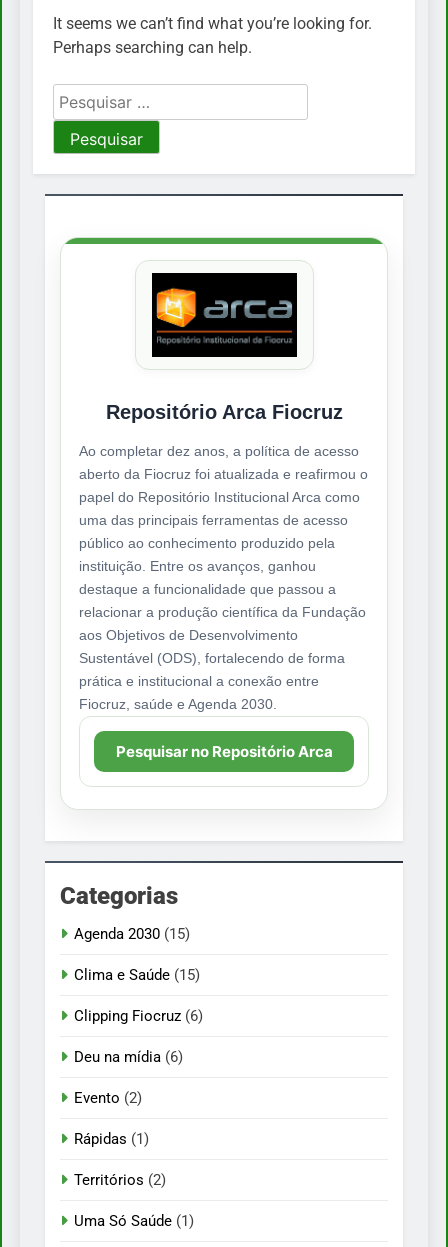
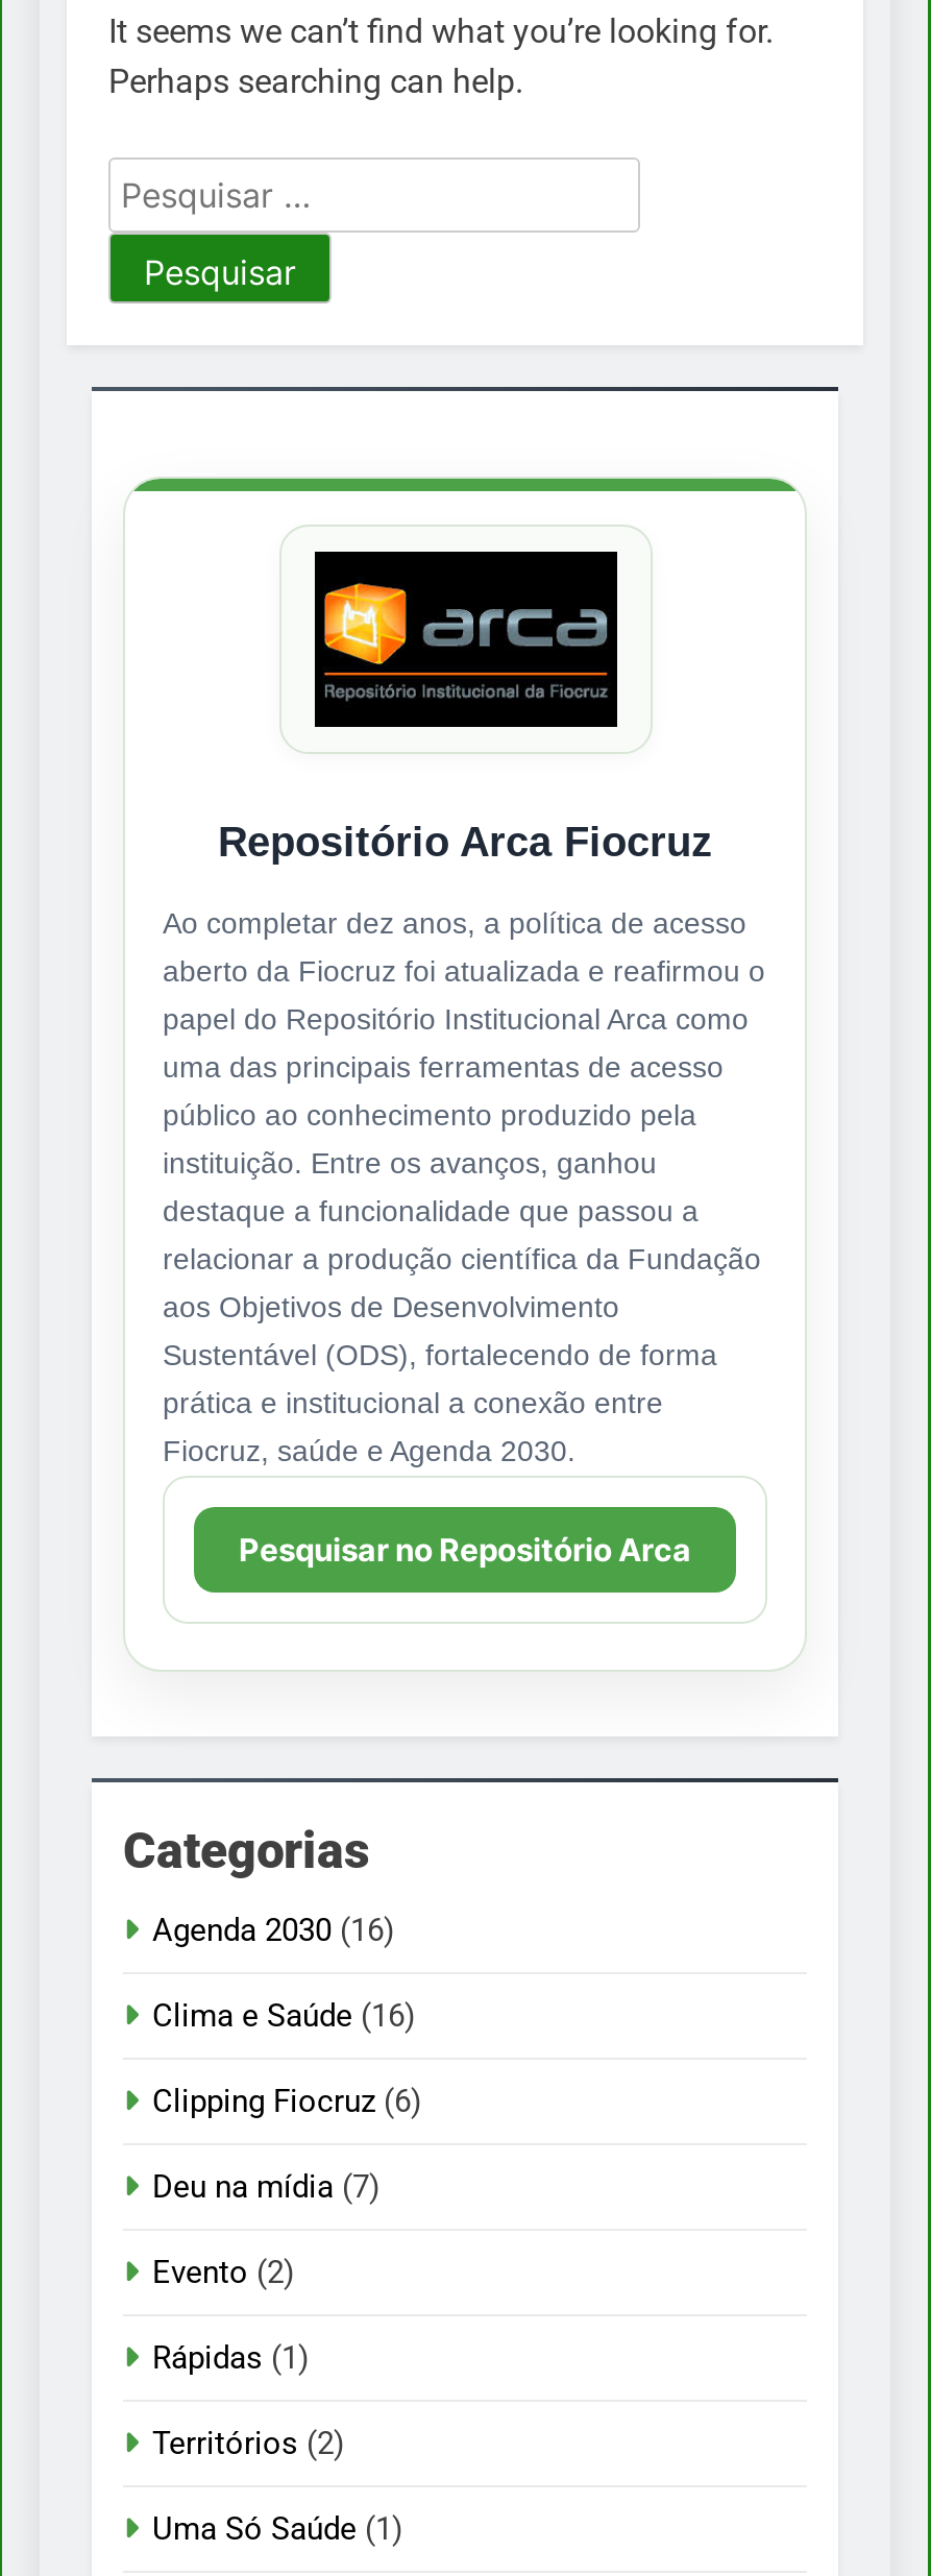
- Agenda 2030 (15)
+ Agenda 2030 (16)

- Clima e Saúde (15)
+ Clima e Saúde (16)

- Deu na mídia (6)
+ Deu na mídia (7)
